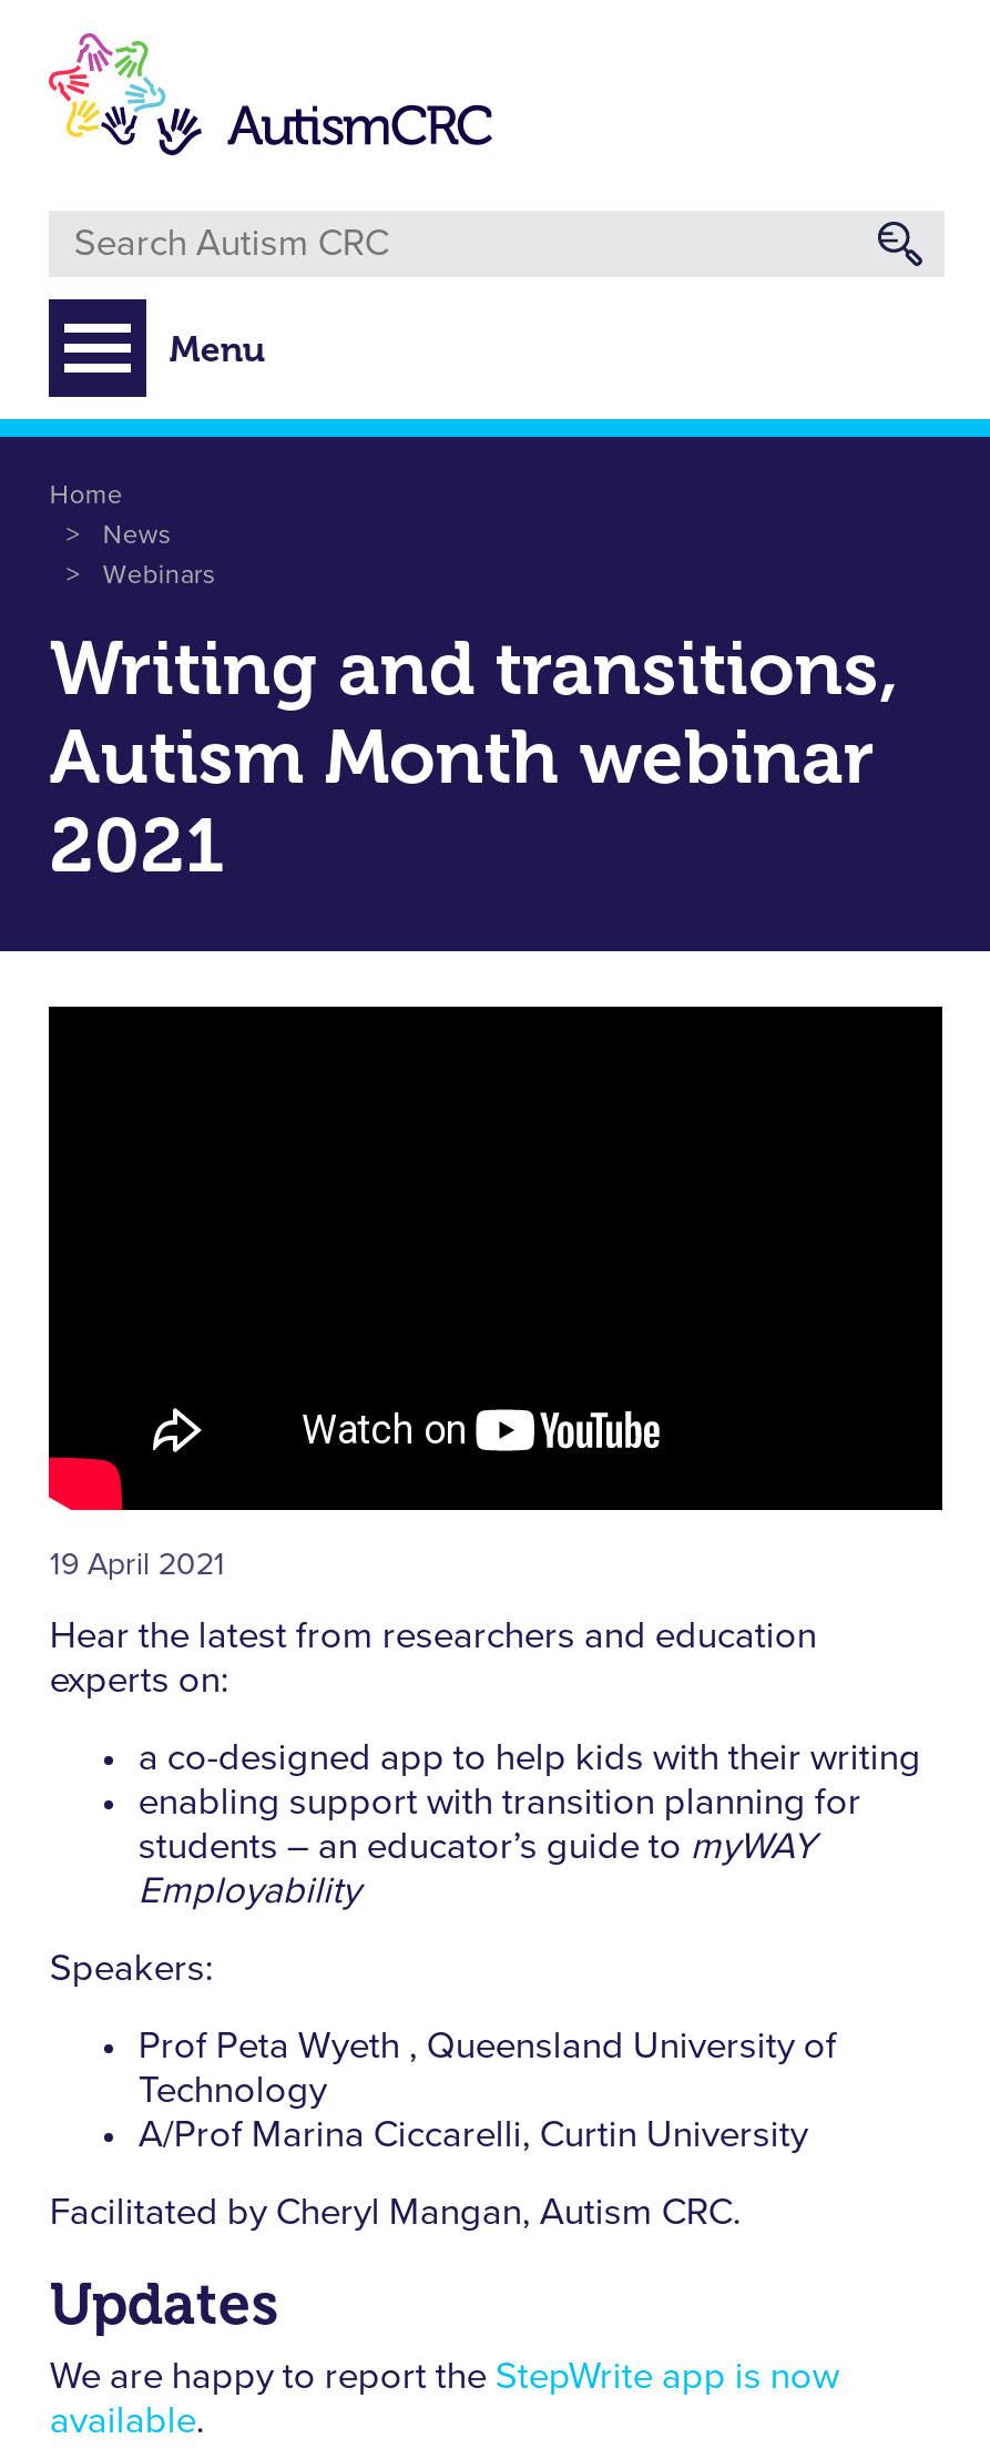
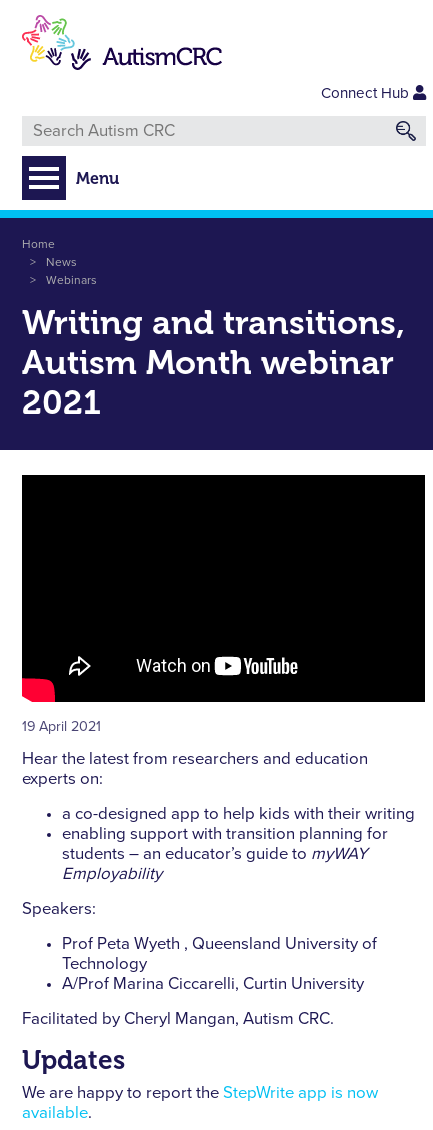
+ Connect Hub
